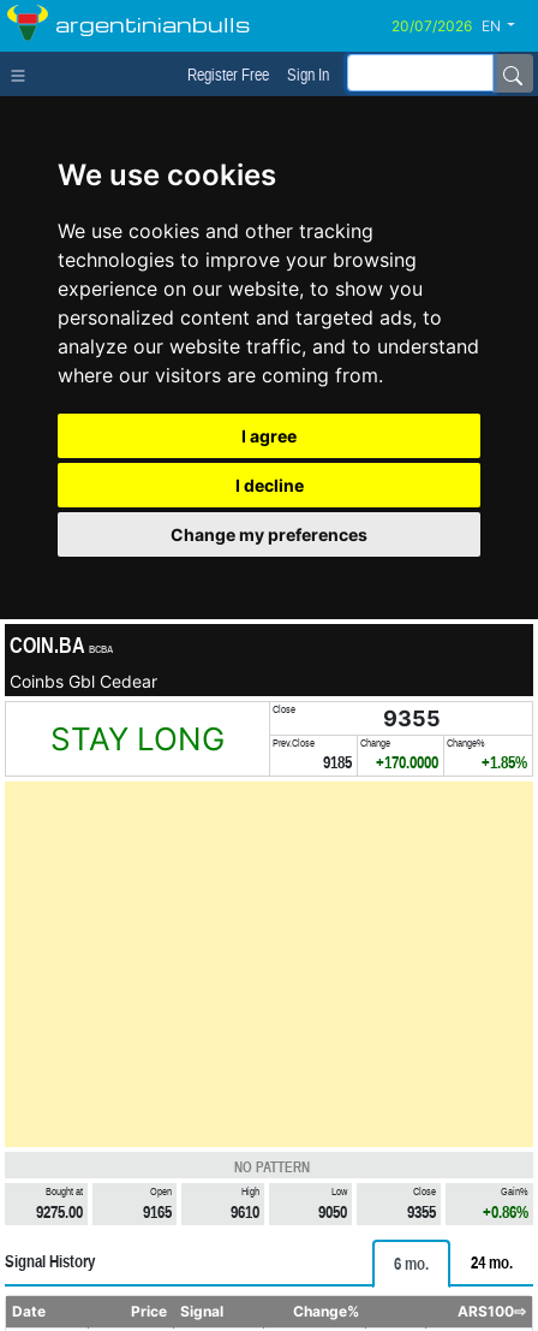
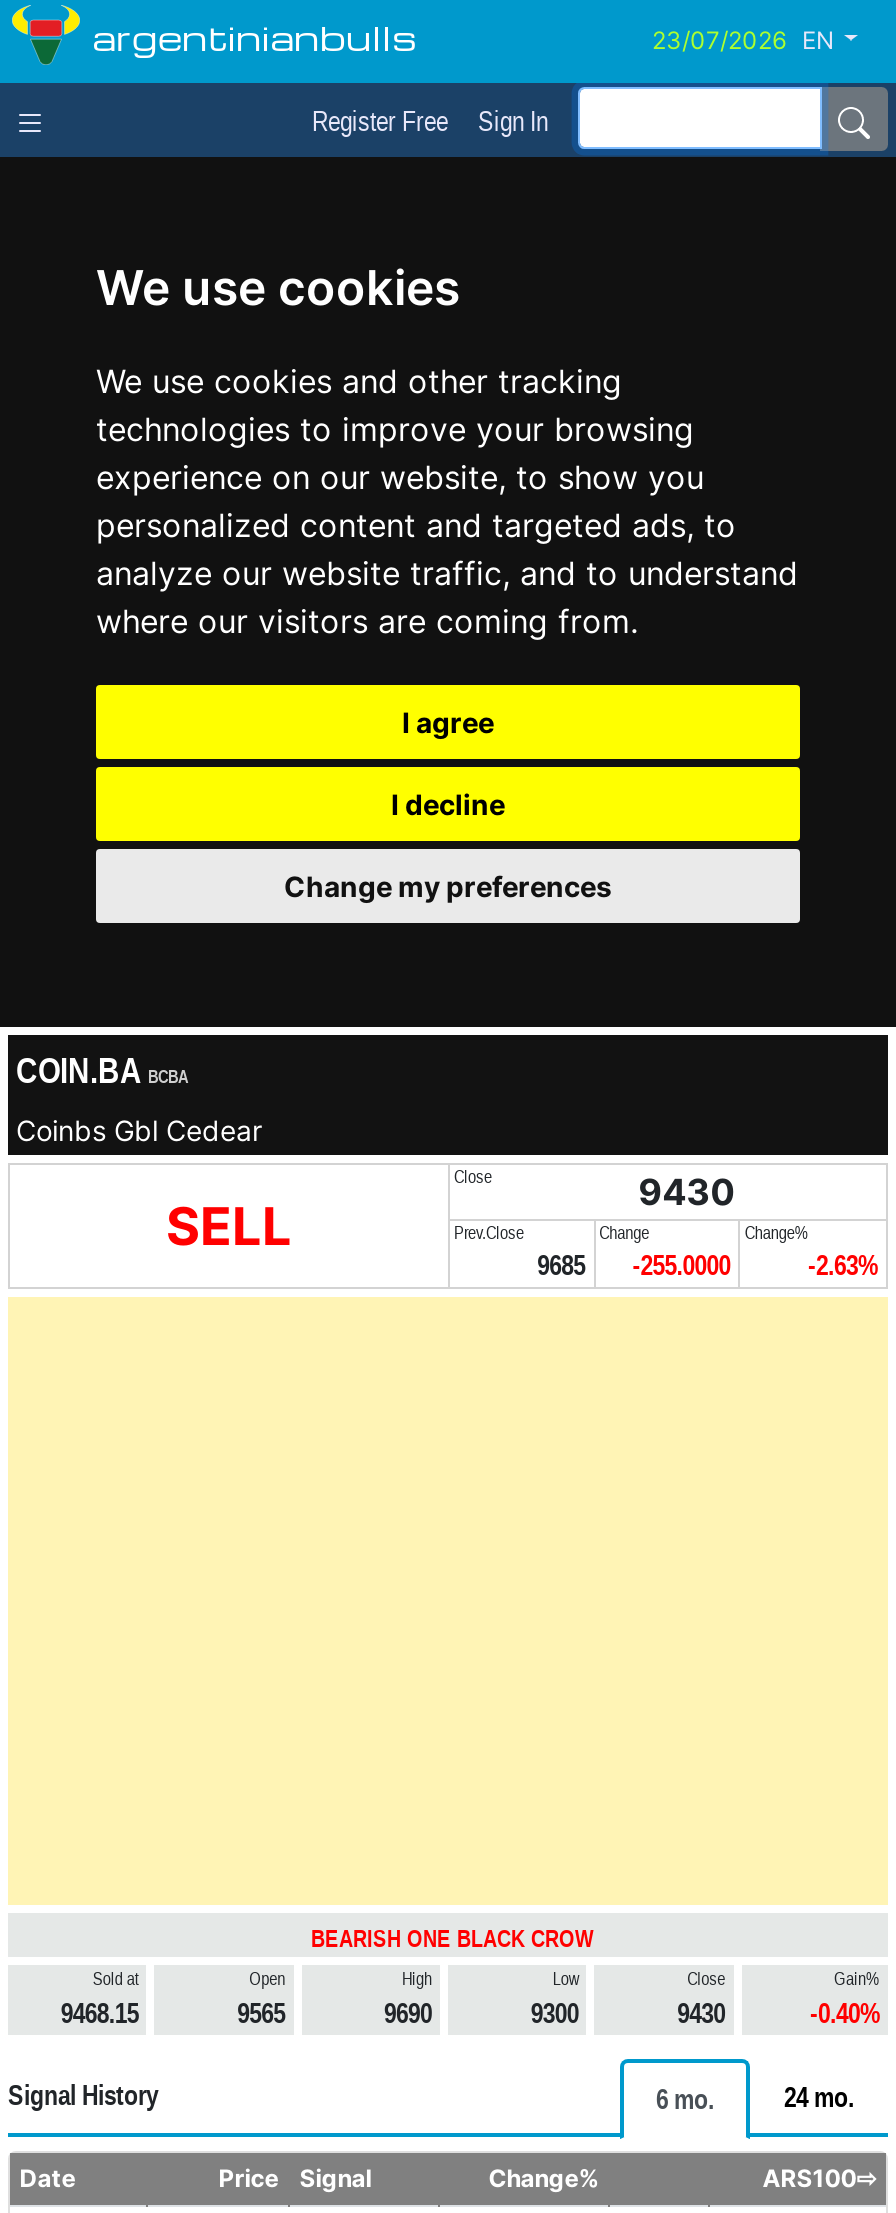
- 9355
+ 9430

- STAY LONG
+ SELL

- 9185
+ 9685

- +170.0000
+ -255.0000

- +1.85%
+ -2.63%

- NO PATTERN
+ BEARISH ONE BLACK CROW

- Bought at
- 9275.00
+ Sold at
+ 9468.15

- 9165
+ 9565

- 9610
+ 9690

- 9050
+ 9300

- 9355
+ 9430

- +0.86%
+ -0.40%
